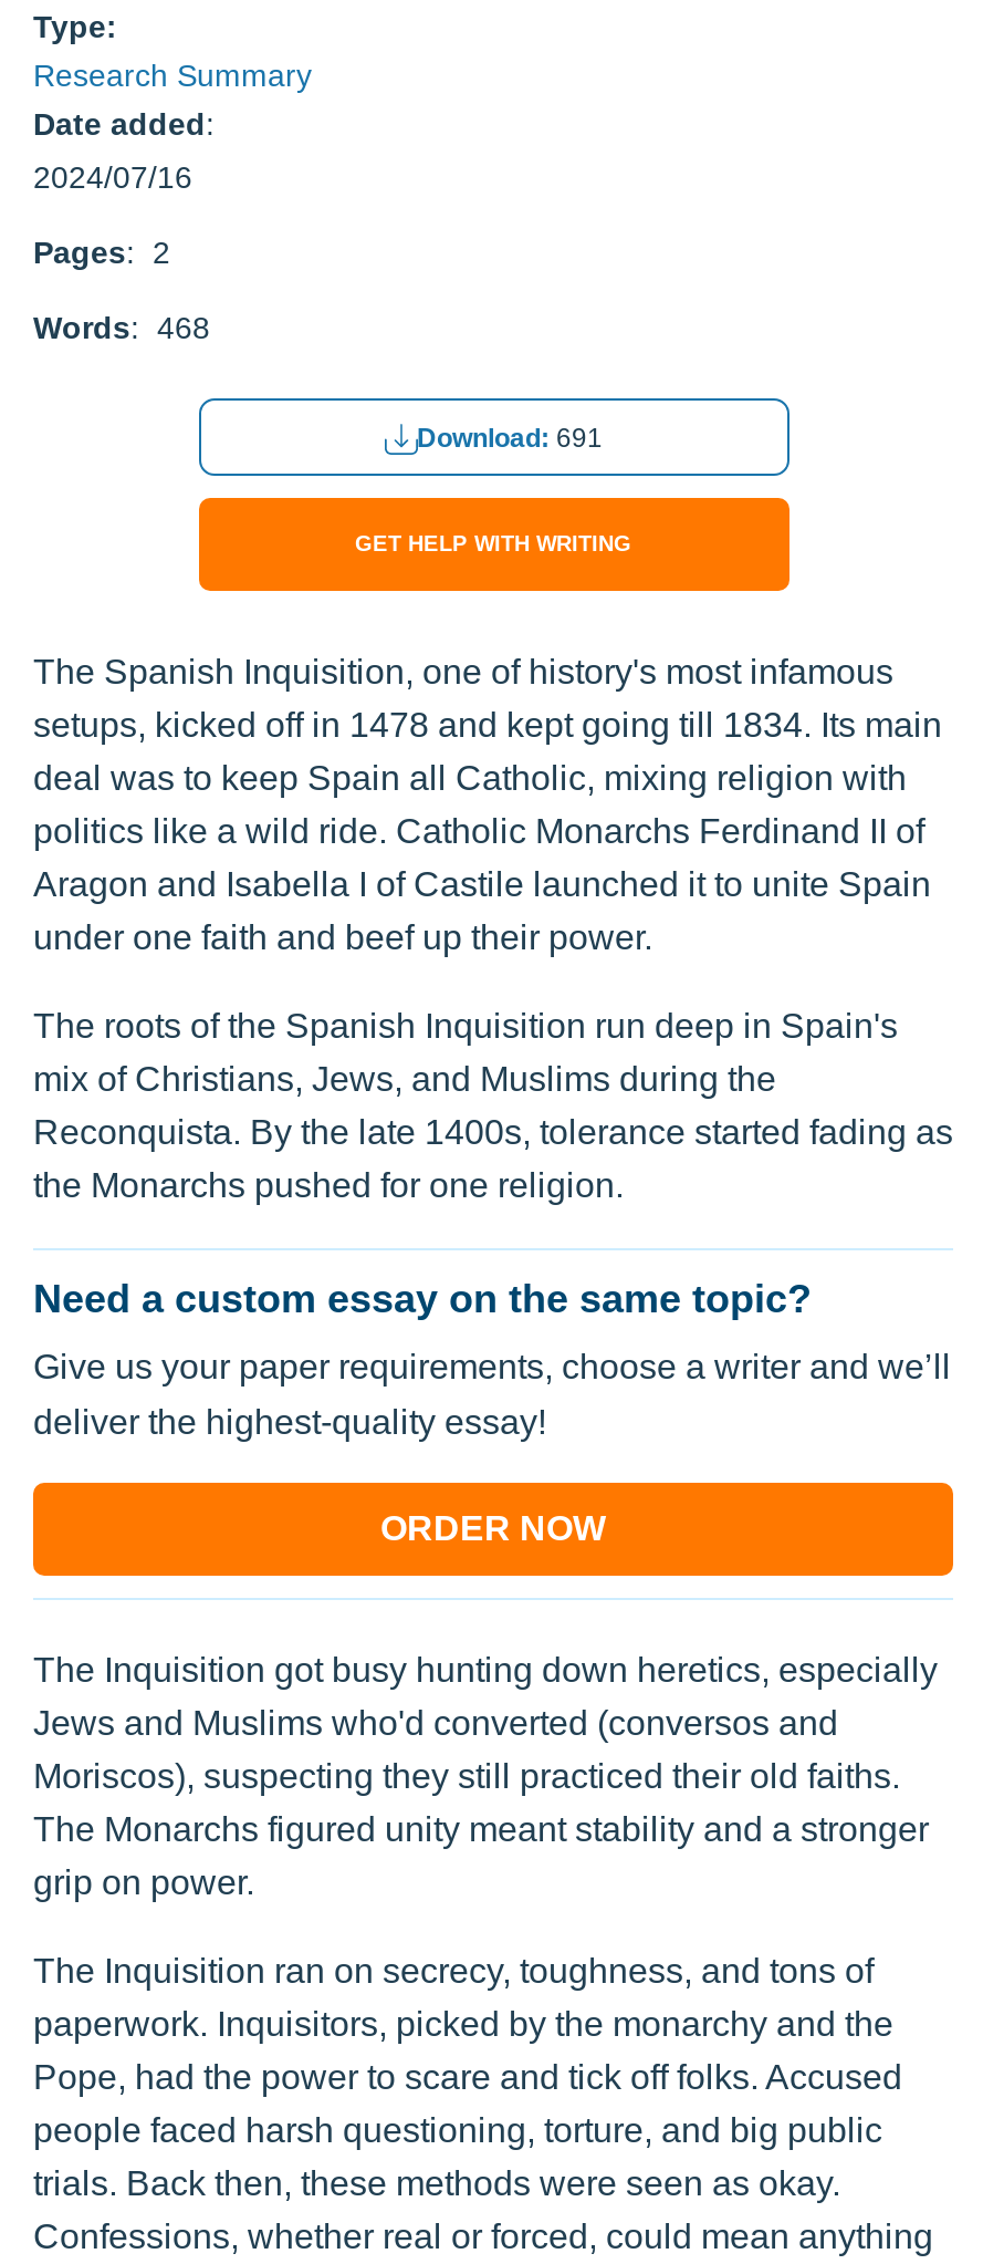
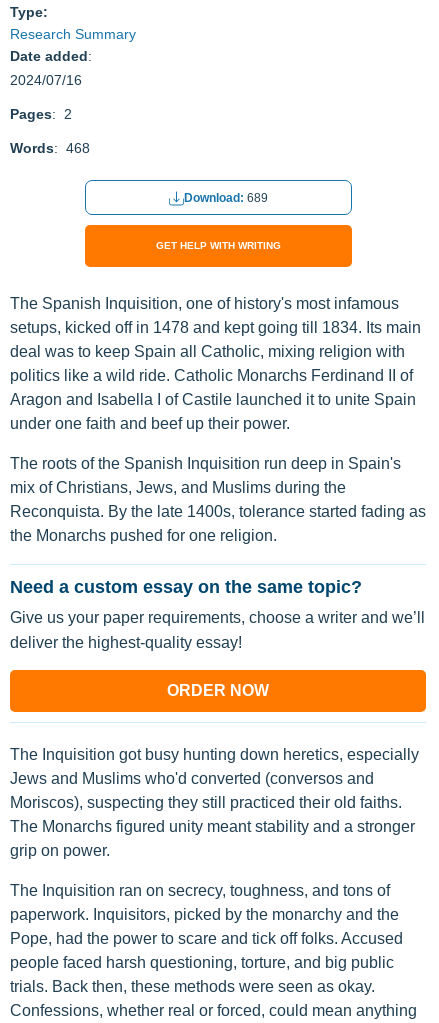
- Download: 691
+ Download: 689
